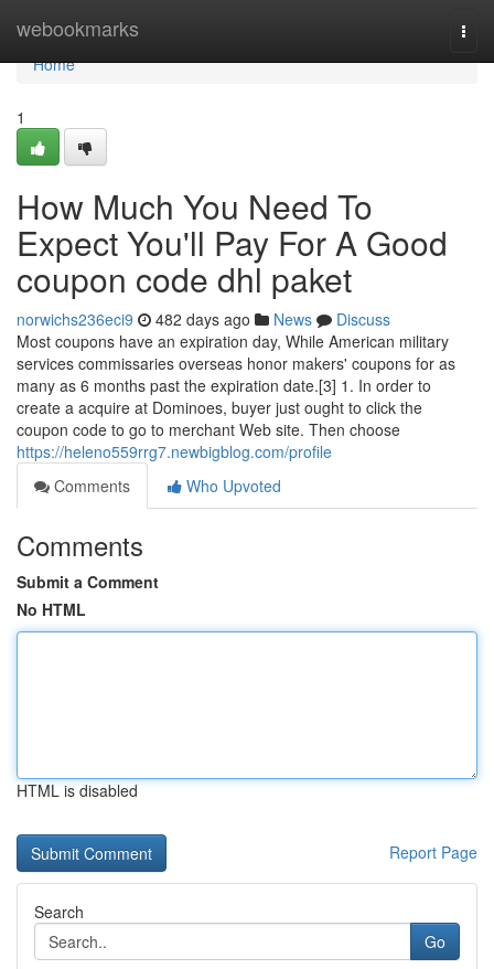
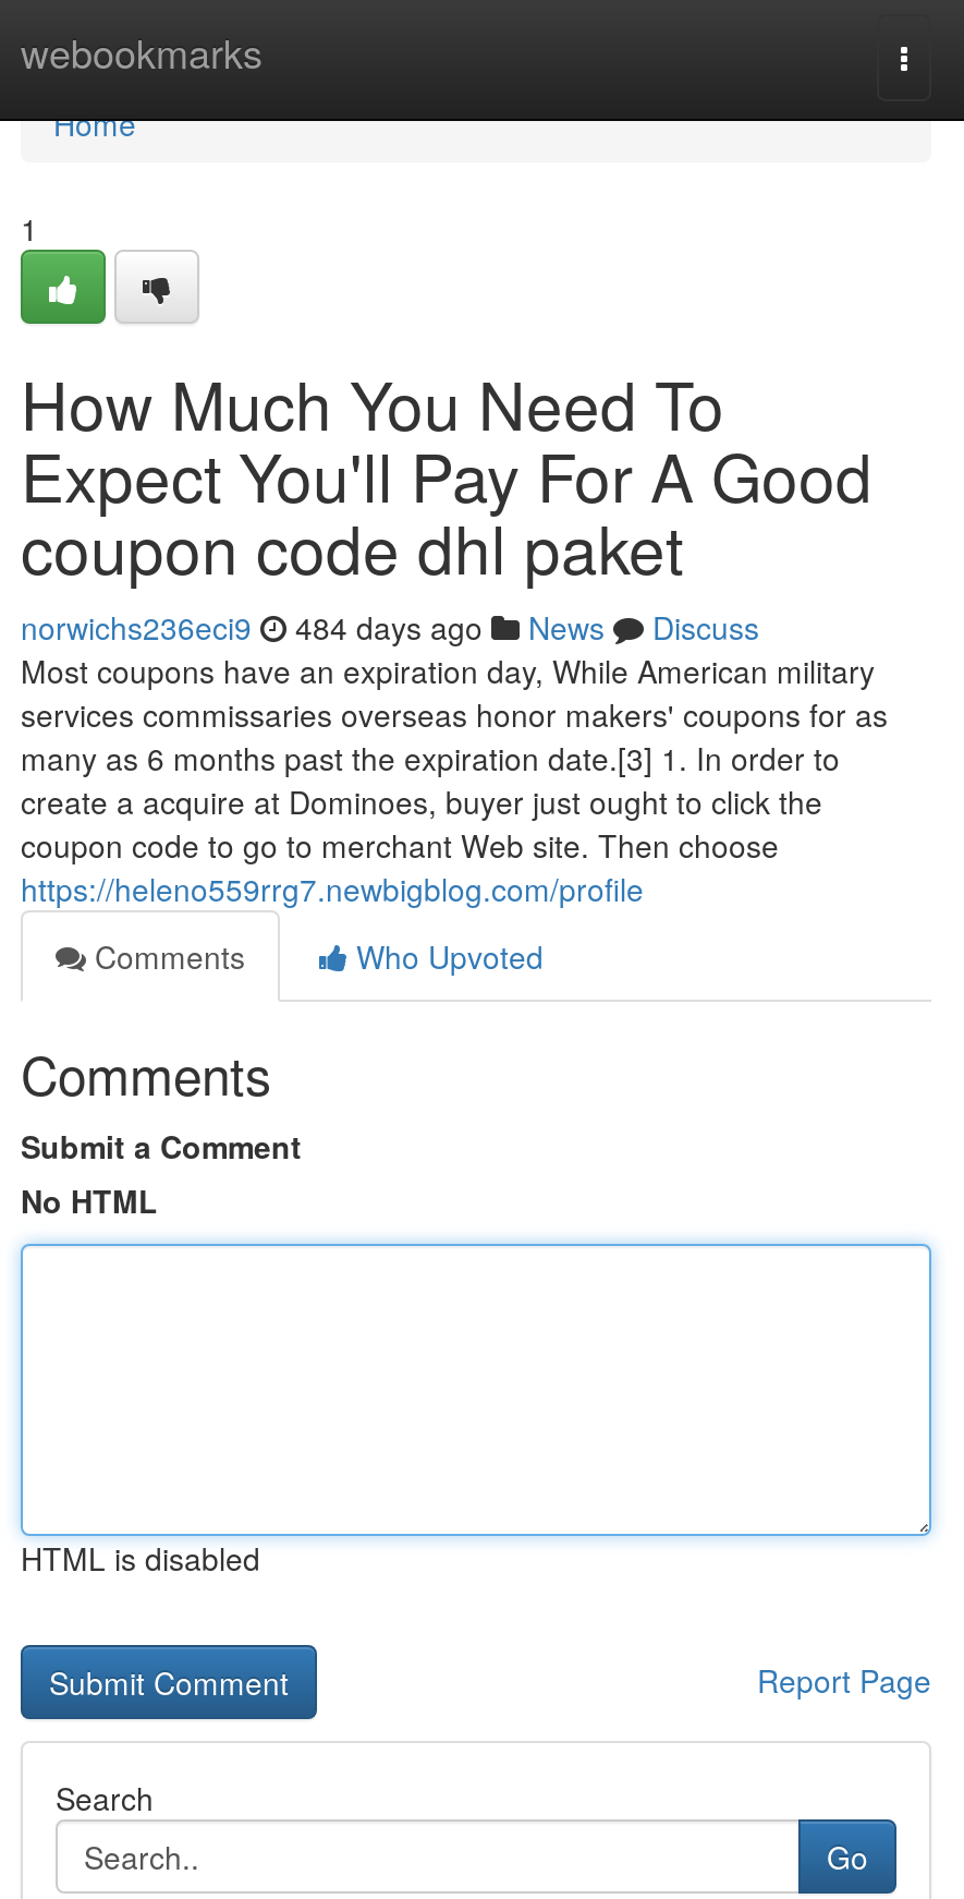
- norwichs236eci9 482 days ago News Discuss
+ norwichs236eci9 484 days ago News Discuss
